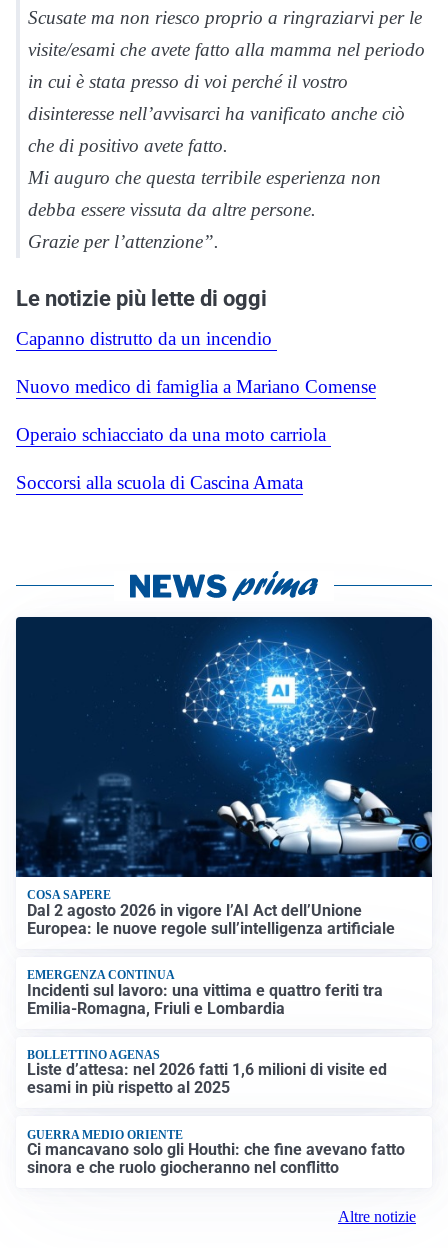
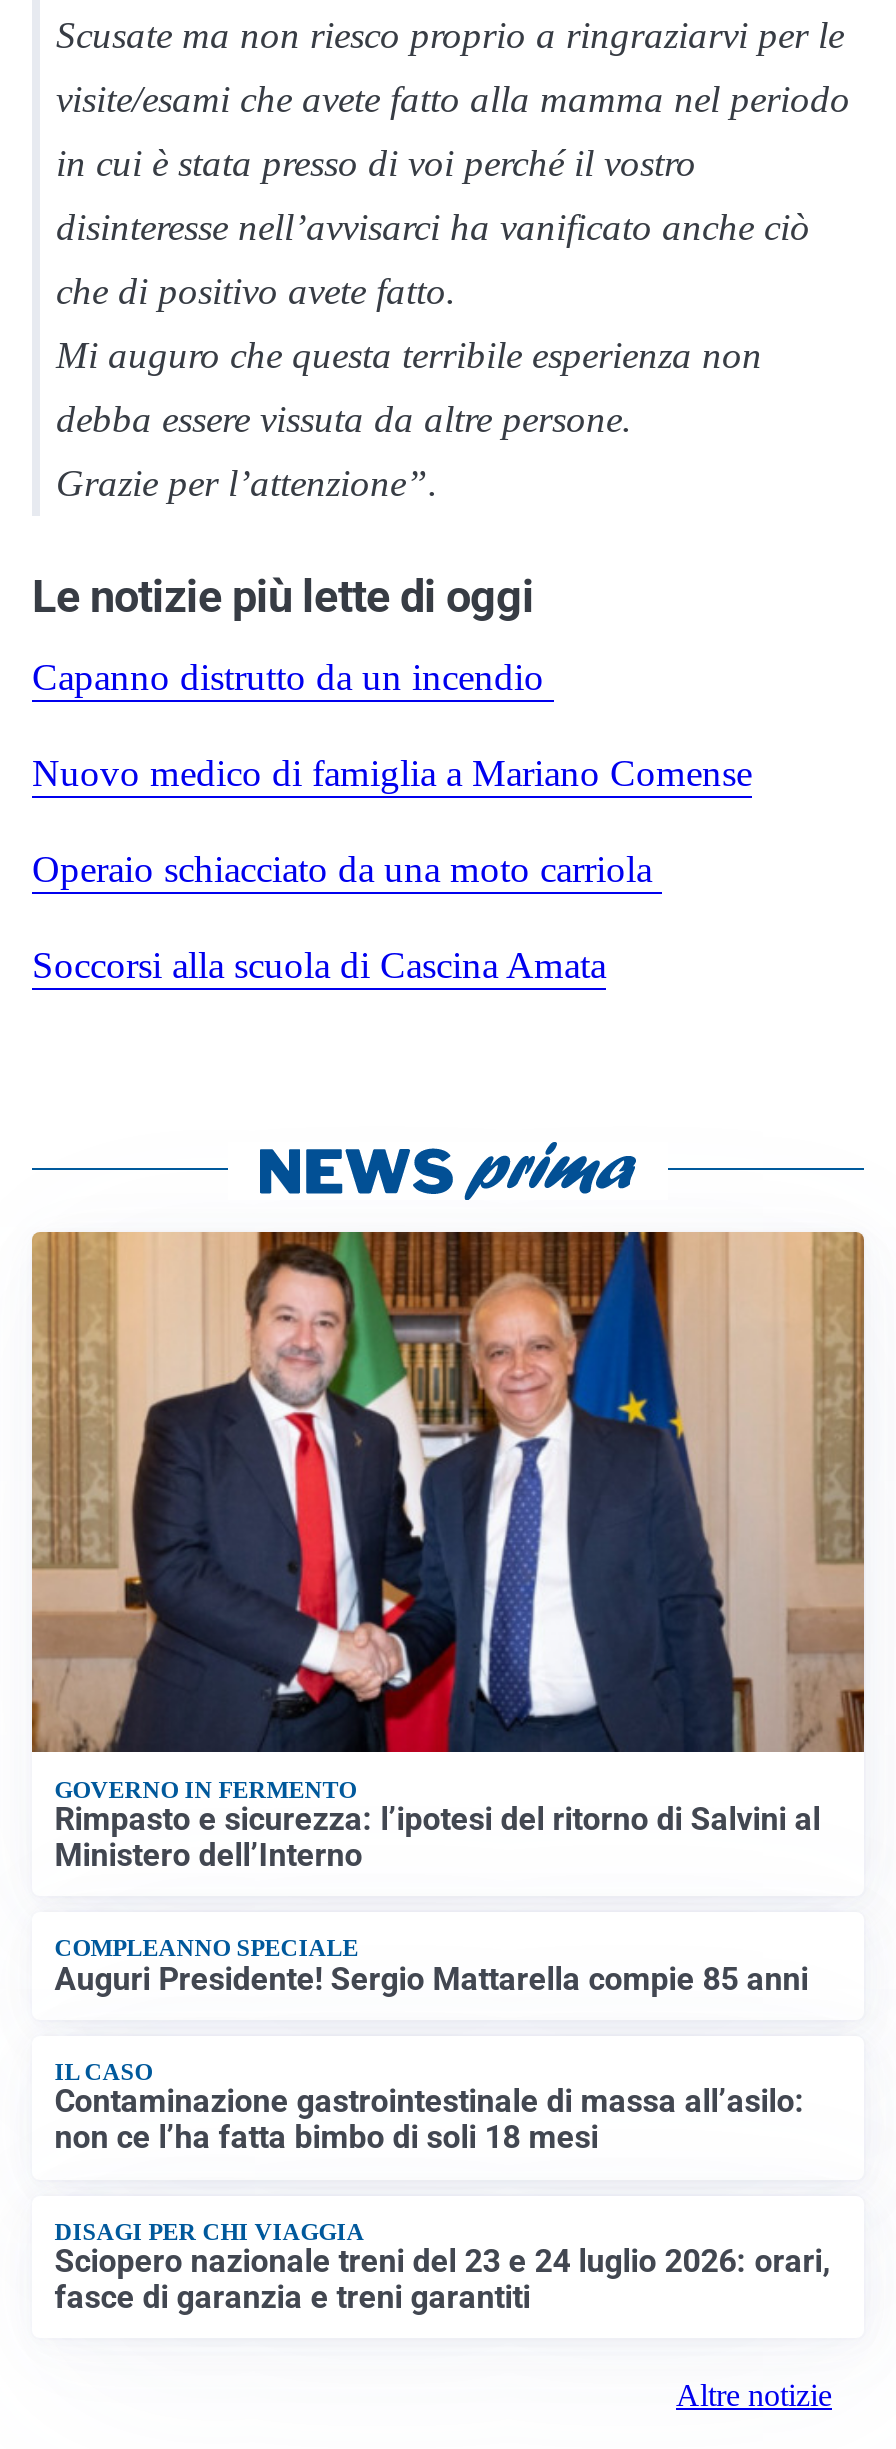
- [image]
- COSA SAPERE
- Dal 2 agosto 2026 in vigore l’AI Act dell’Unione
- Europea: le nuove regole sull’intelligenza artificiale
+ [image]
+ GOVERNO IN FERMENTO
+ Rimpasto e sicurezza: l’ipotesi del ritorno di Salvini al
+ Ministero dell’Interno

- EMERGENZA CONTINUA
- Incidenti sul lavoro: una vittima e quattro feriti tra
- Emilia-Romagna, Friuli e Lombardia
+ COMPLEANNO SPECIALE
+ Auguri Presidente! Sergio Mattarella compie 85 anni

- BOLLETTINO AGENAS
- Liste d’attesa: nel 2026 fatti 1,6 milioni di visite ed
- esami in più rispetto al 2025
+ IL CASO
+ Contaminazione gastrointestinale di massa all’asilo:
+ non ce l’ha fatta bimbo di soli 18 mesi

- GUERRA MEDIO ORIENTE
- Ci mancavano solo gli Houthi: che fine avevano fatto
- sinora e che ruolo giocheranno nel conflitto
+ DISAGI PER CHI VIAGGIA
+ Sciopero nazionale treni del 23 e 24 luglio 2026: orari,
+ fasce di garanzia e treni garantiti
